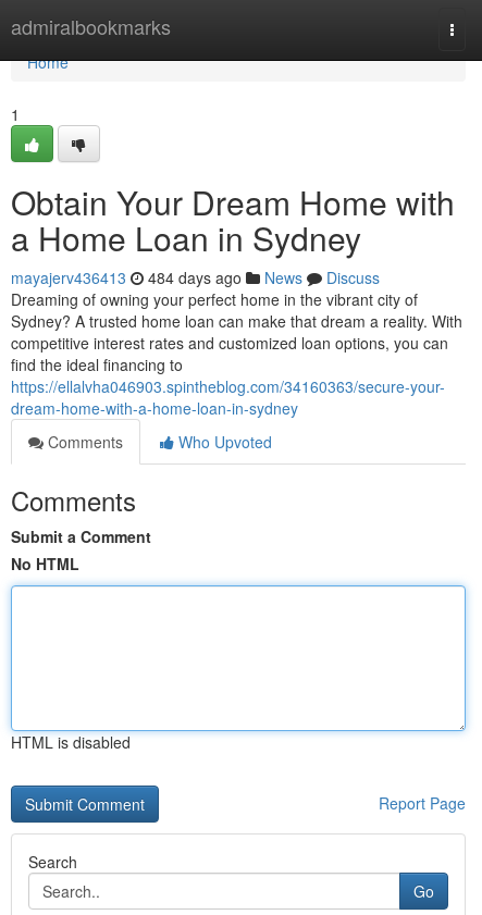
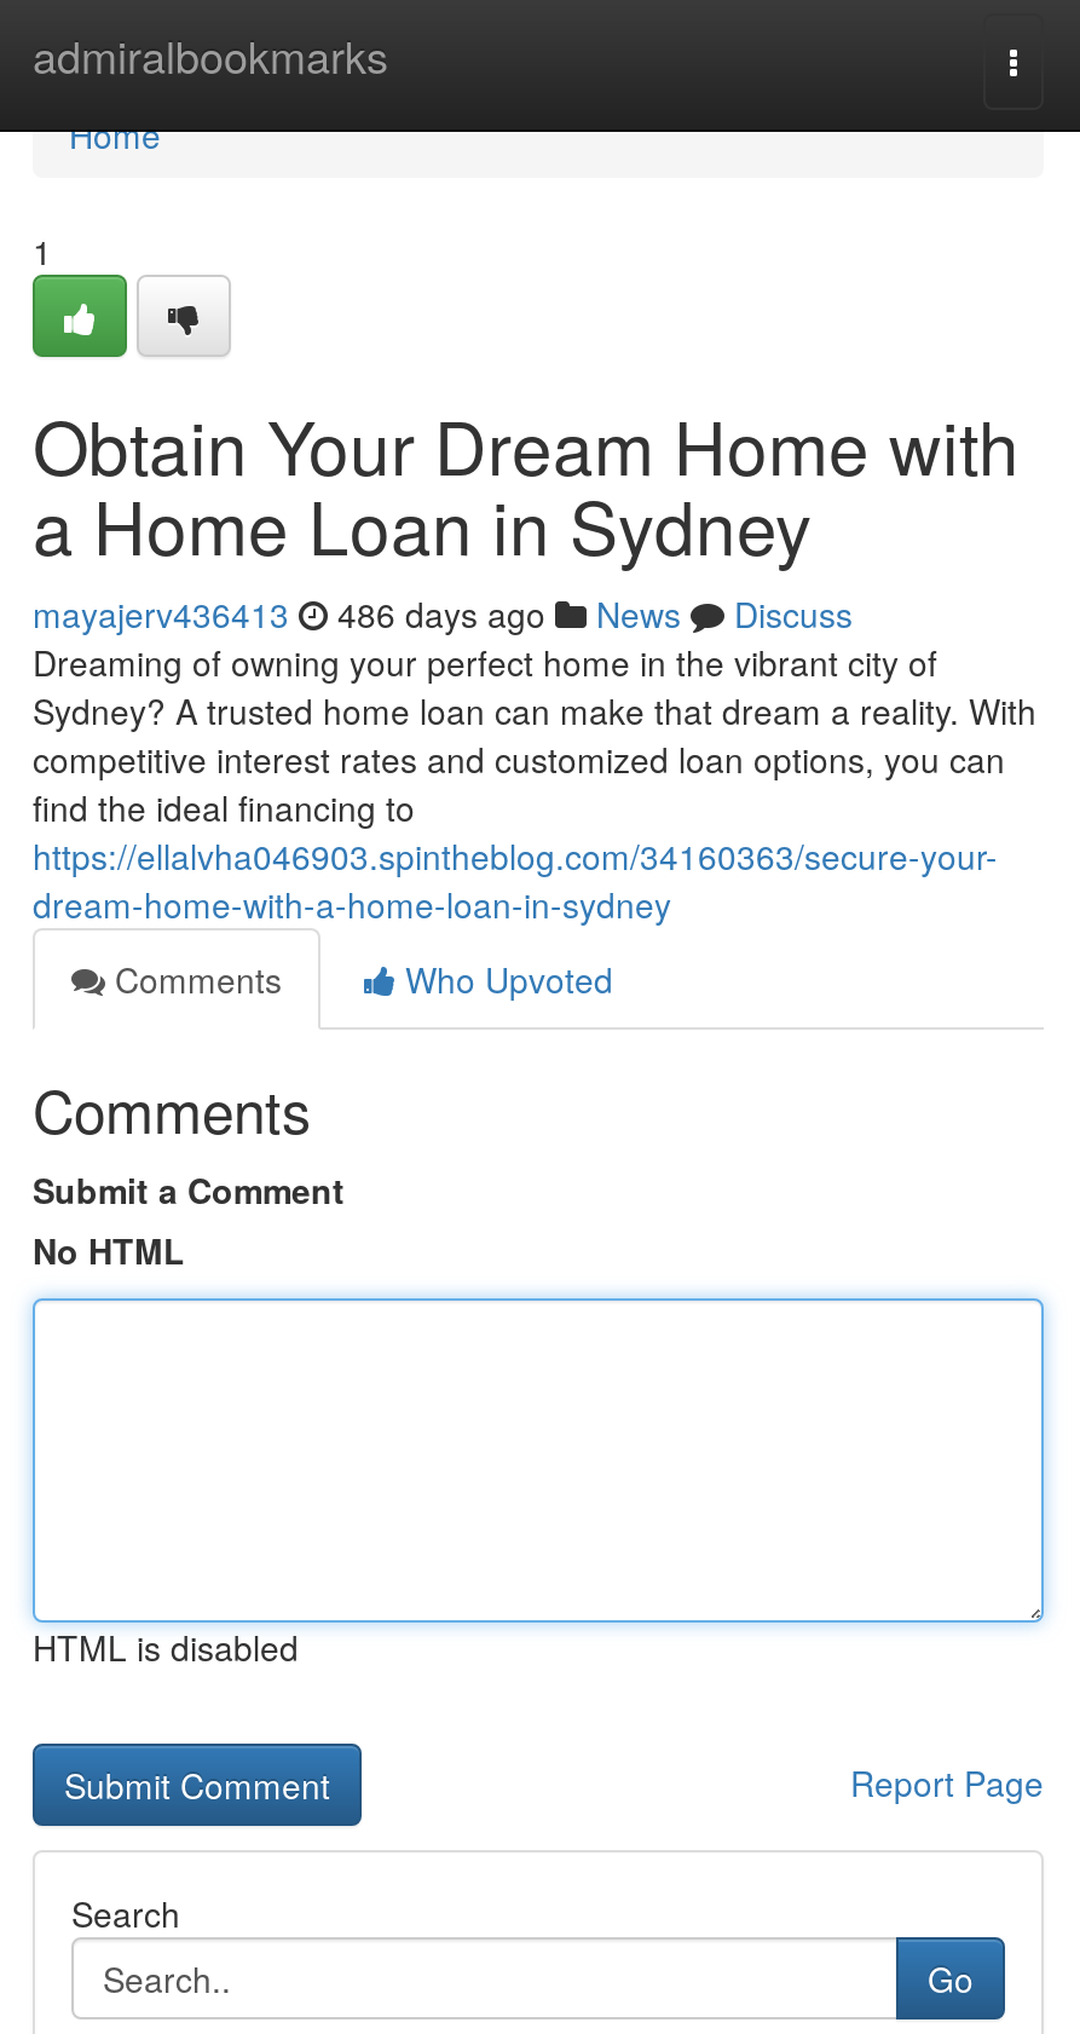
- mayajerv436413 484 days ago News Discuss
+ mayajerv436413 486 days ago News Discuss
